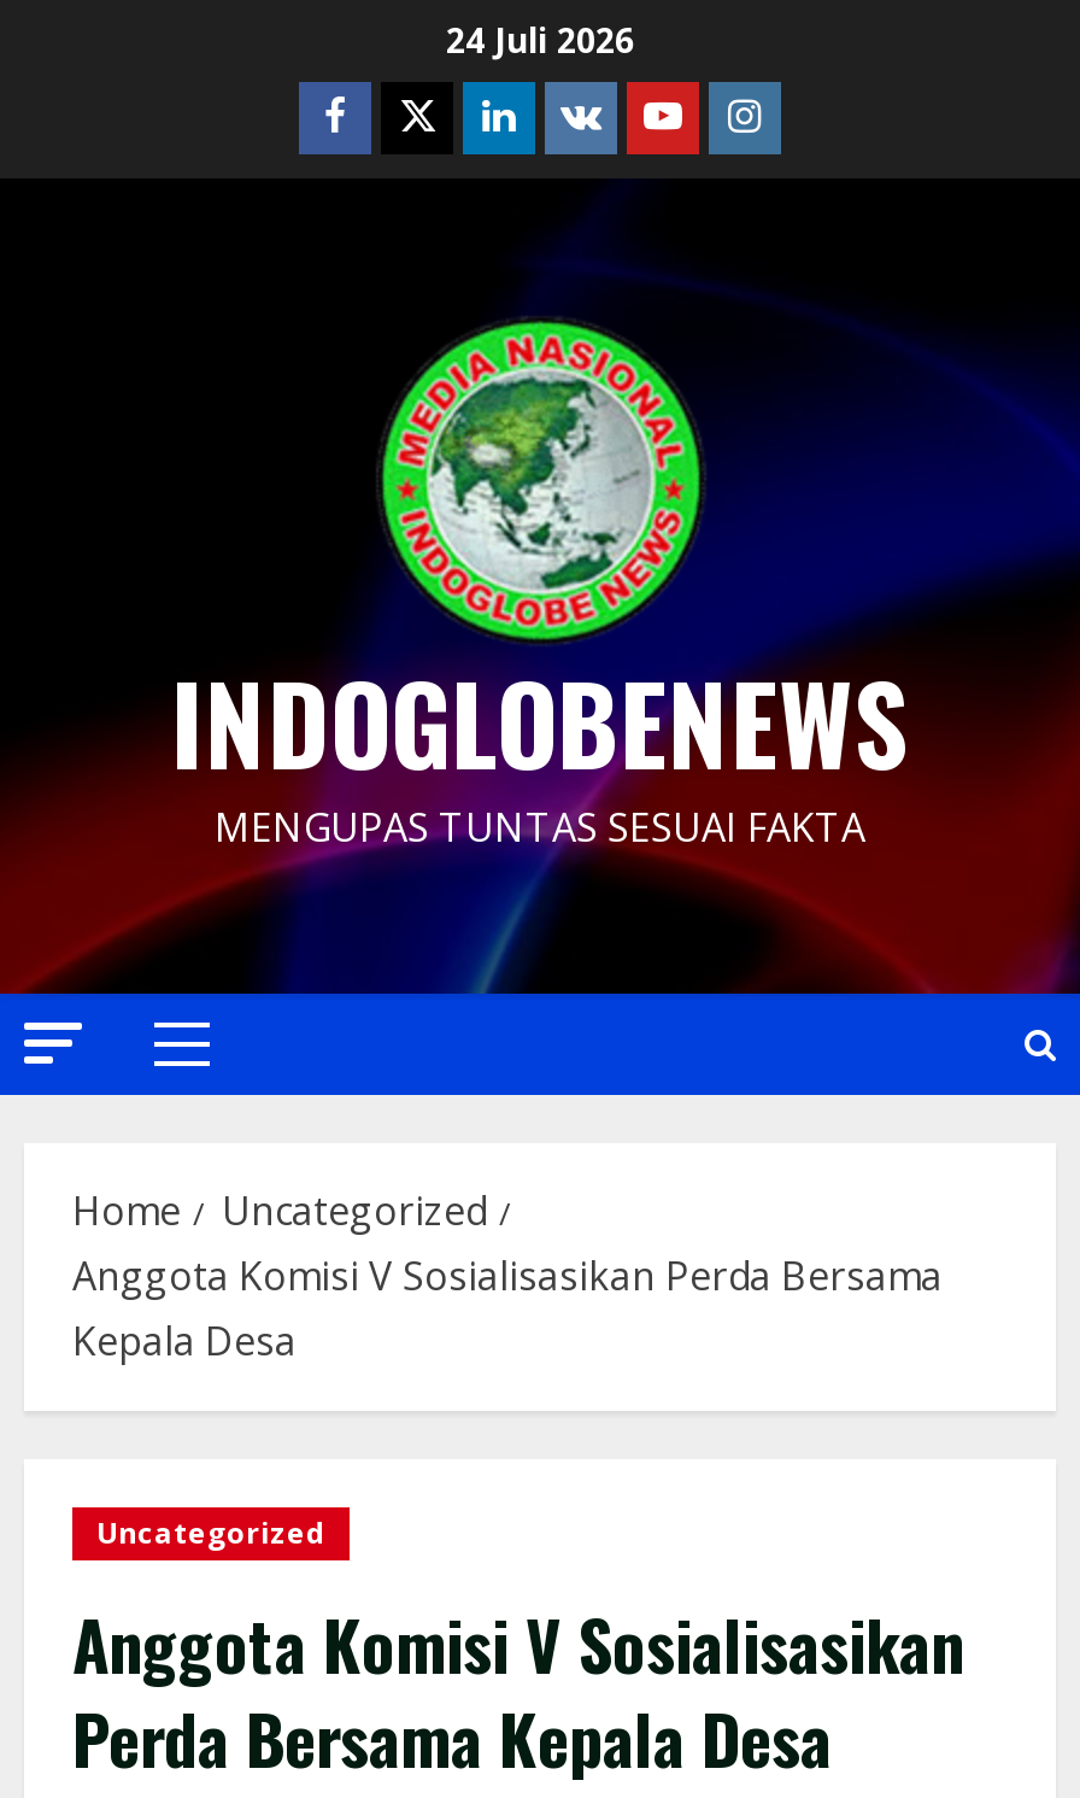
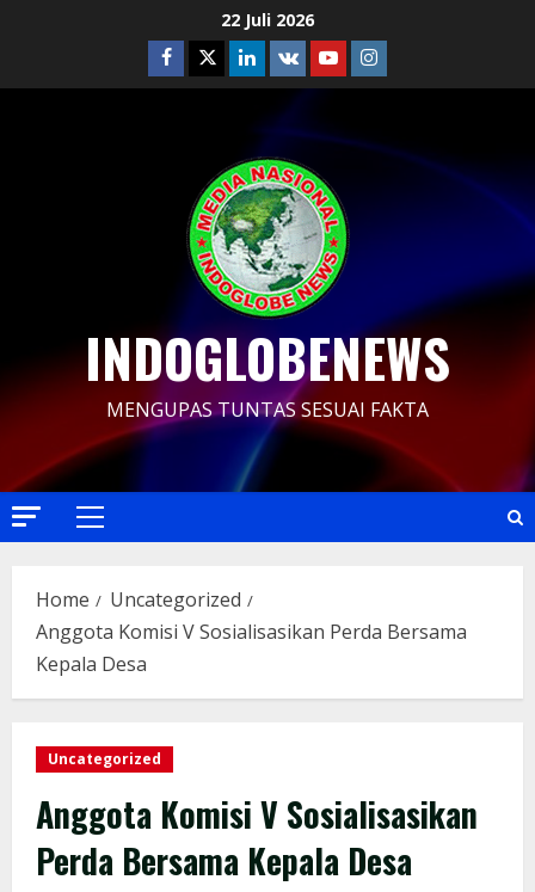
- 24 Juli 2026
+ 22 Juli 2026
